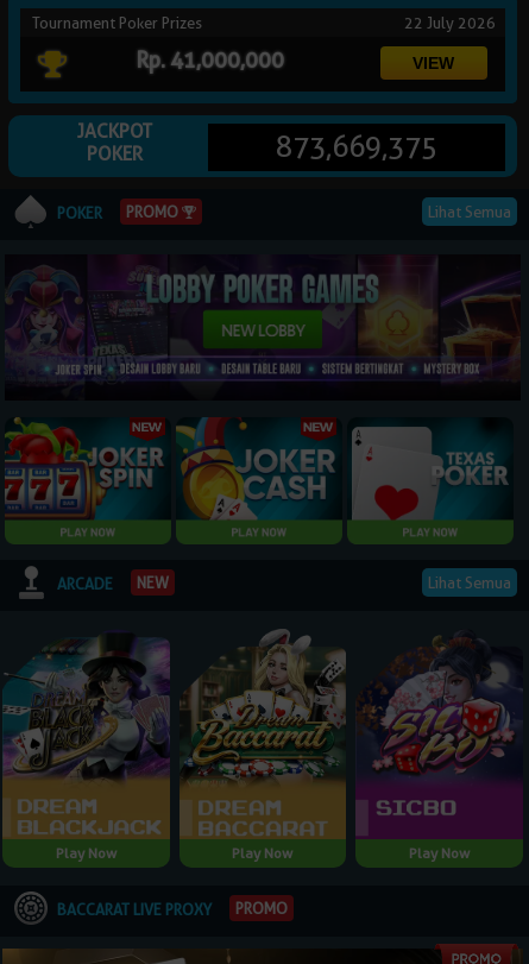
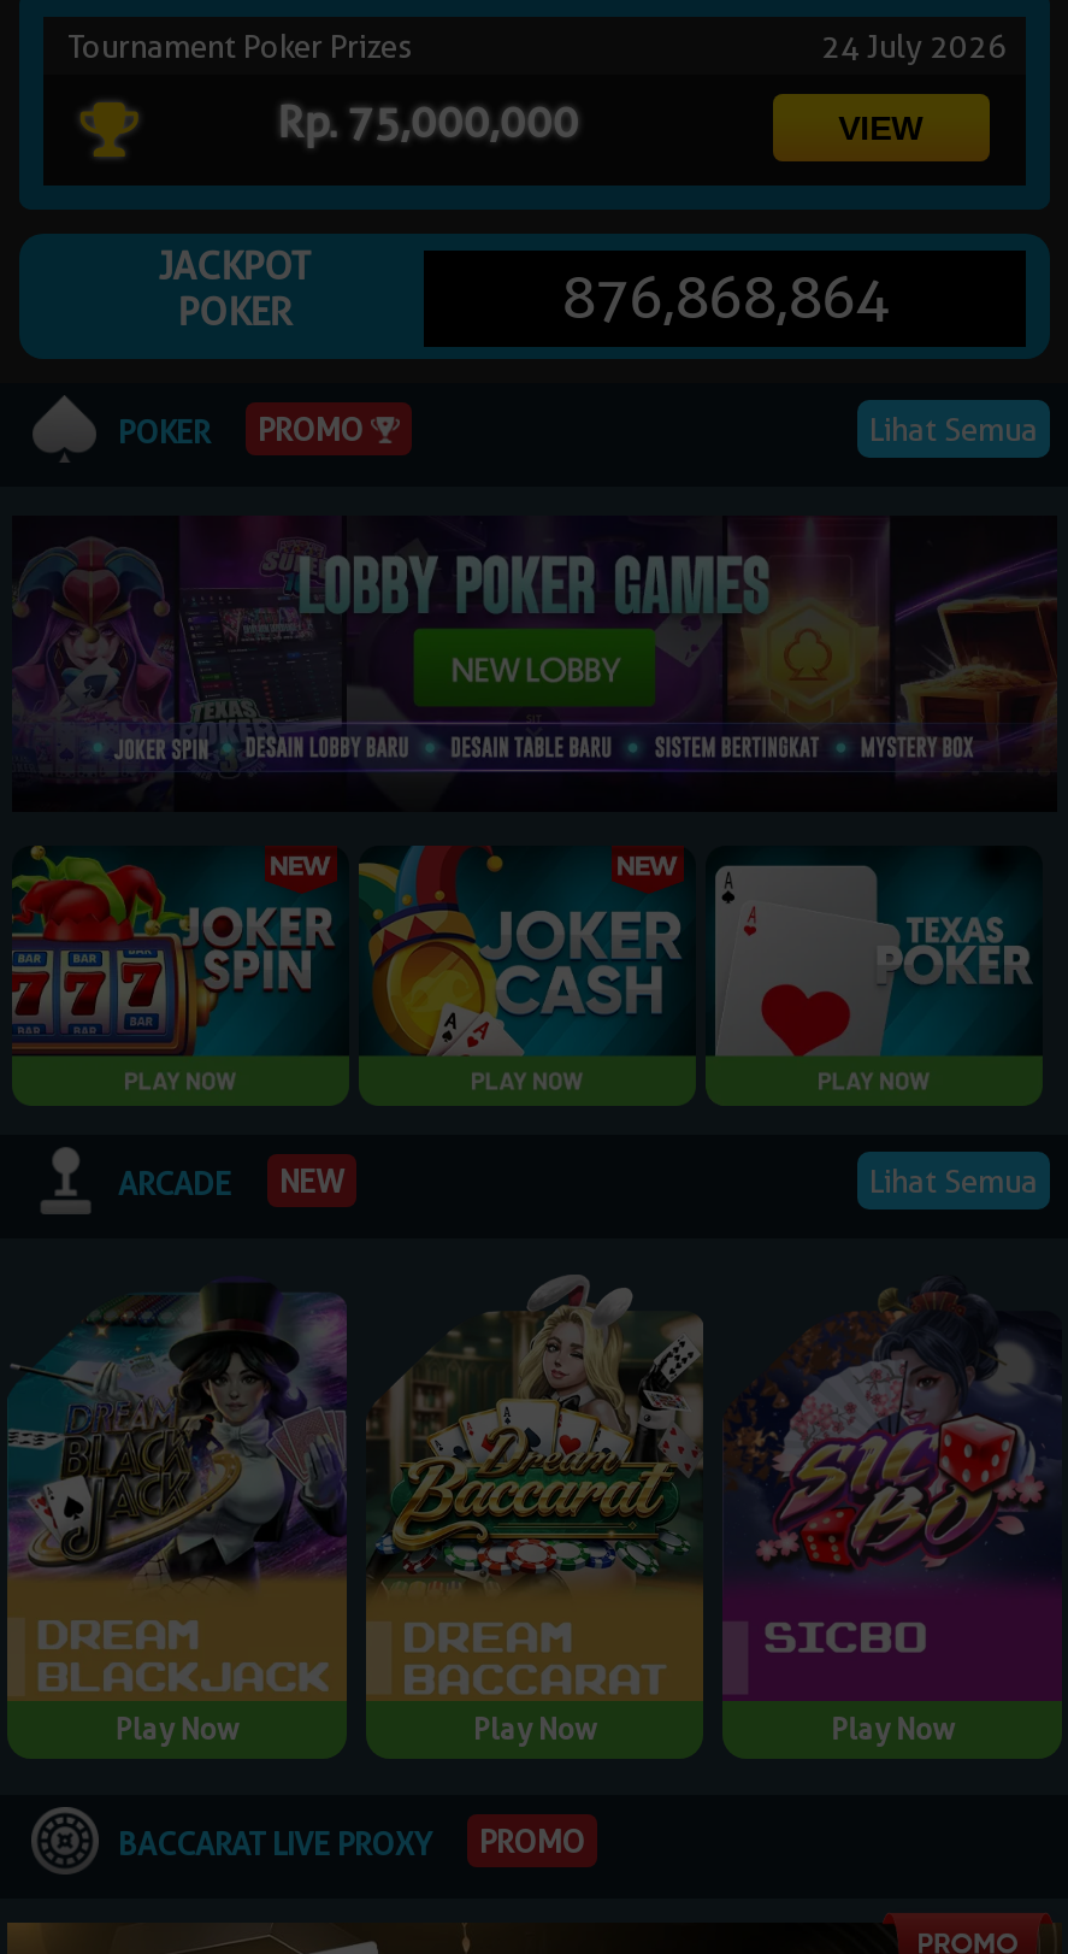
- 22 July 2026
+ 24 July 2026

- Rp. 41,000,000
+ Rp. 75,000,000

- 873,669,375
+ 876,868,864
